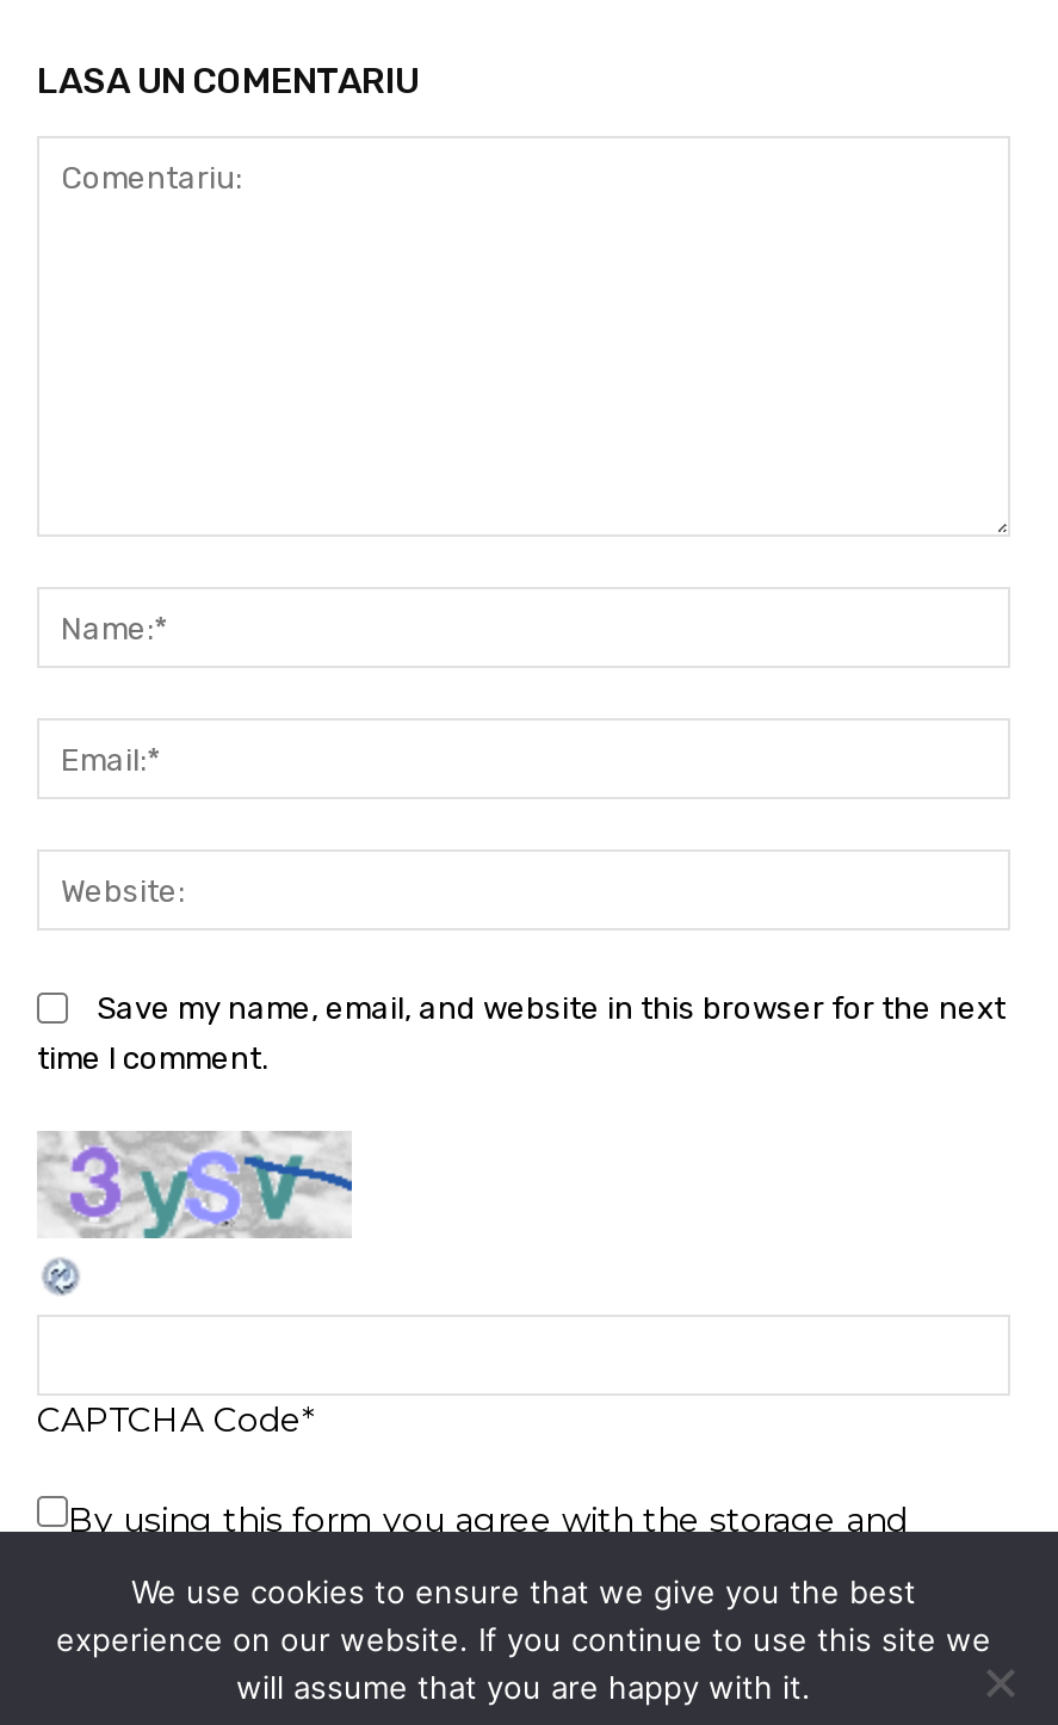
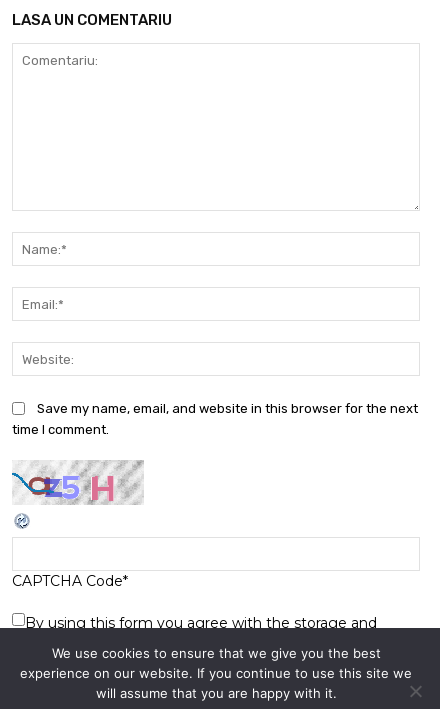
- [image]
+ [image]
